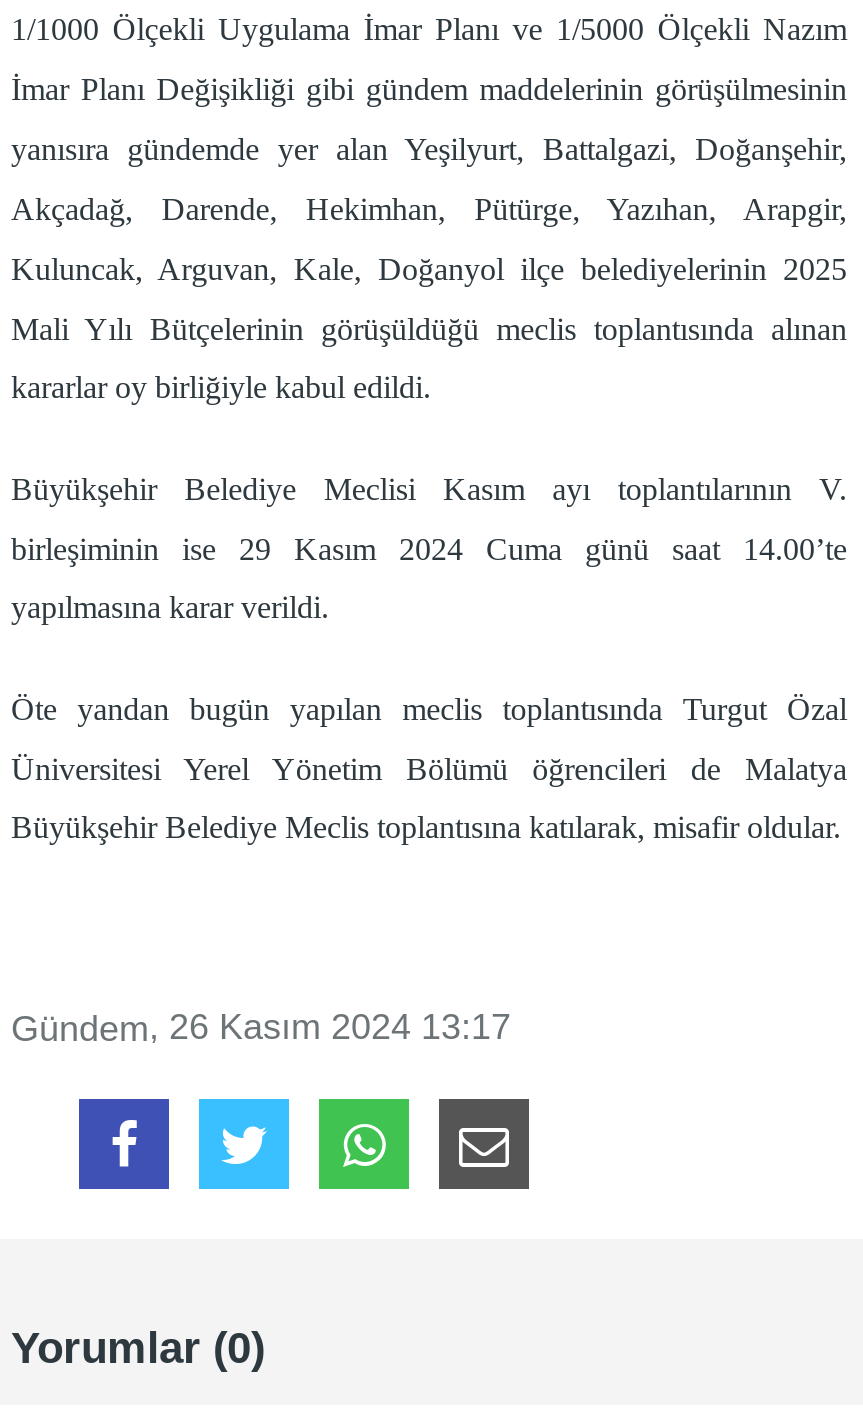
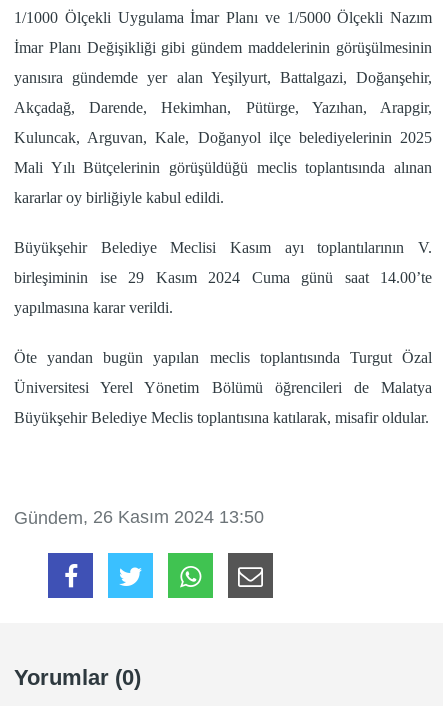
- Gündem, 26 Kasım 2024 13:17
+ Gündem, 26 Kasım 2024 13:50
